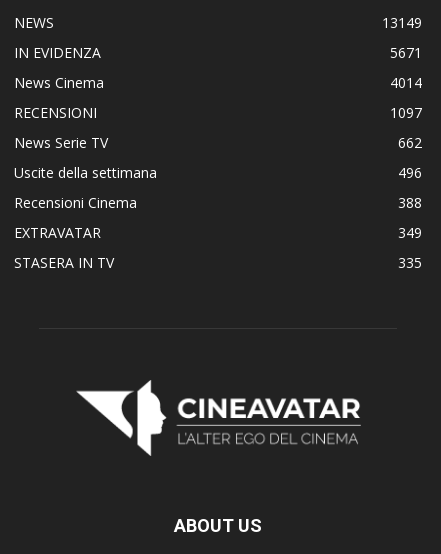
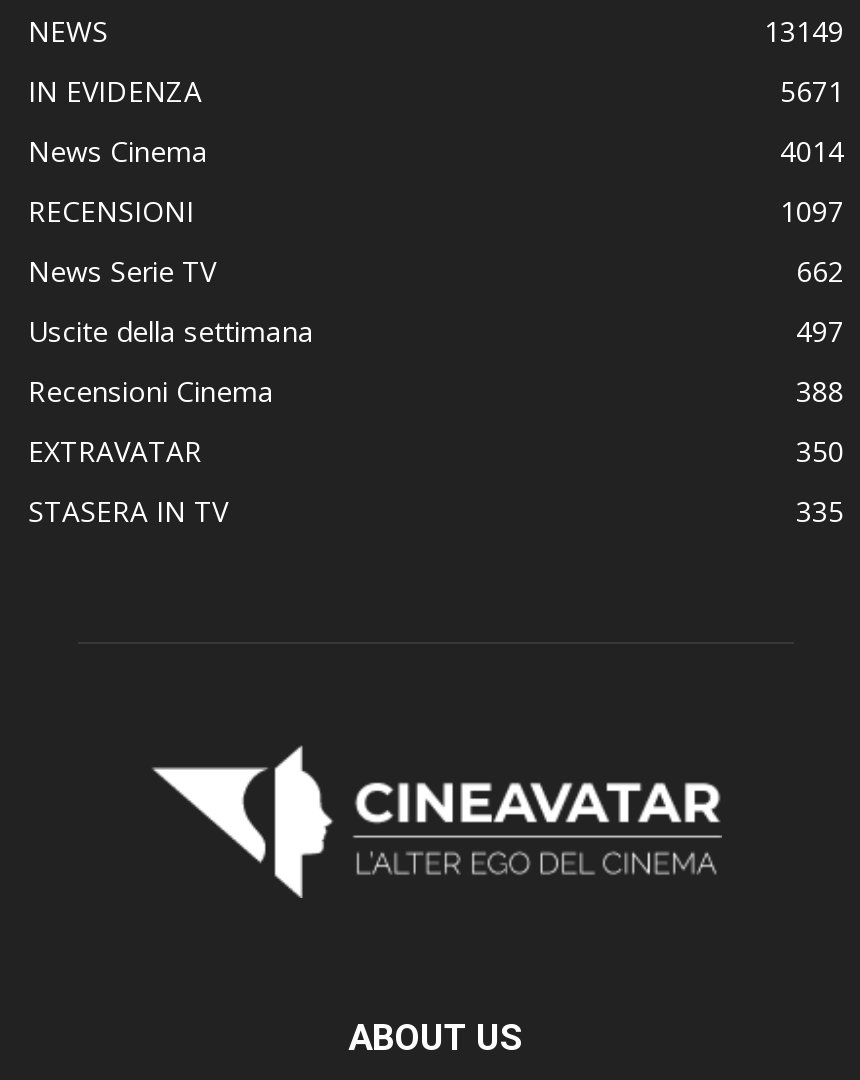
- 496
+ 497

- 349
+ 350
